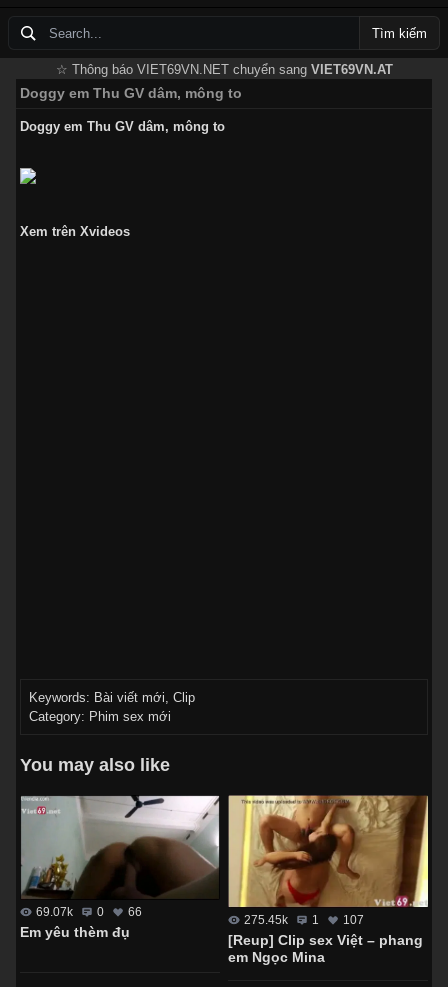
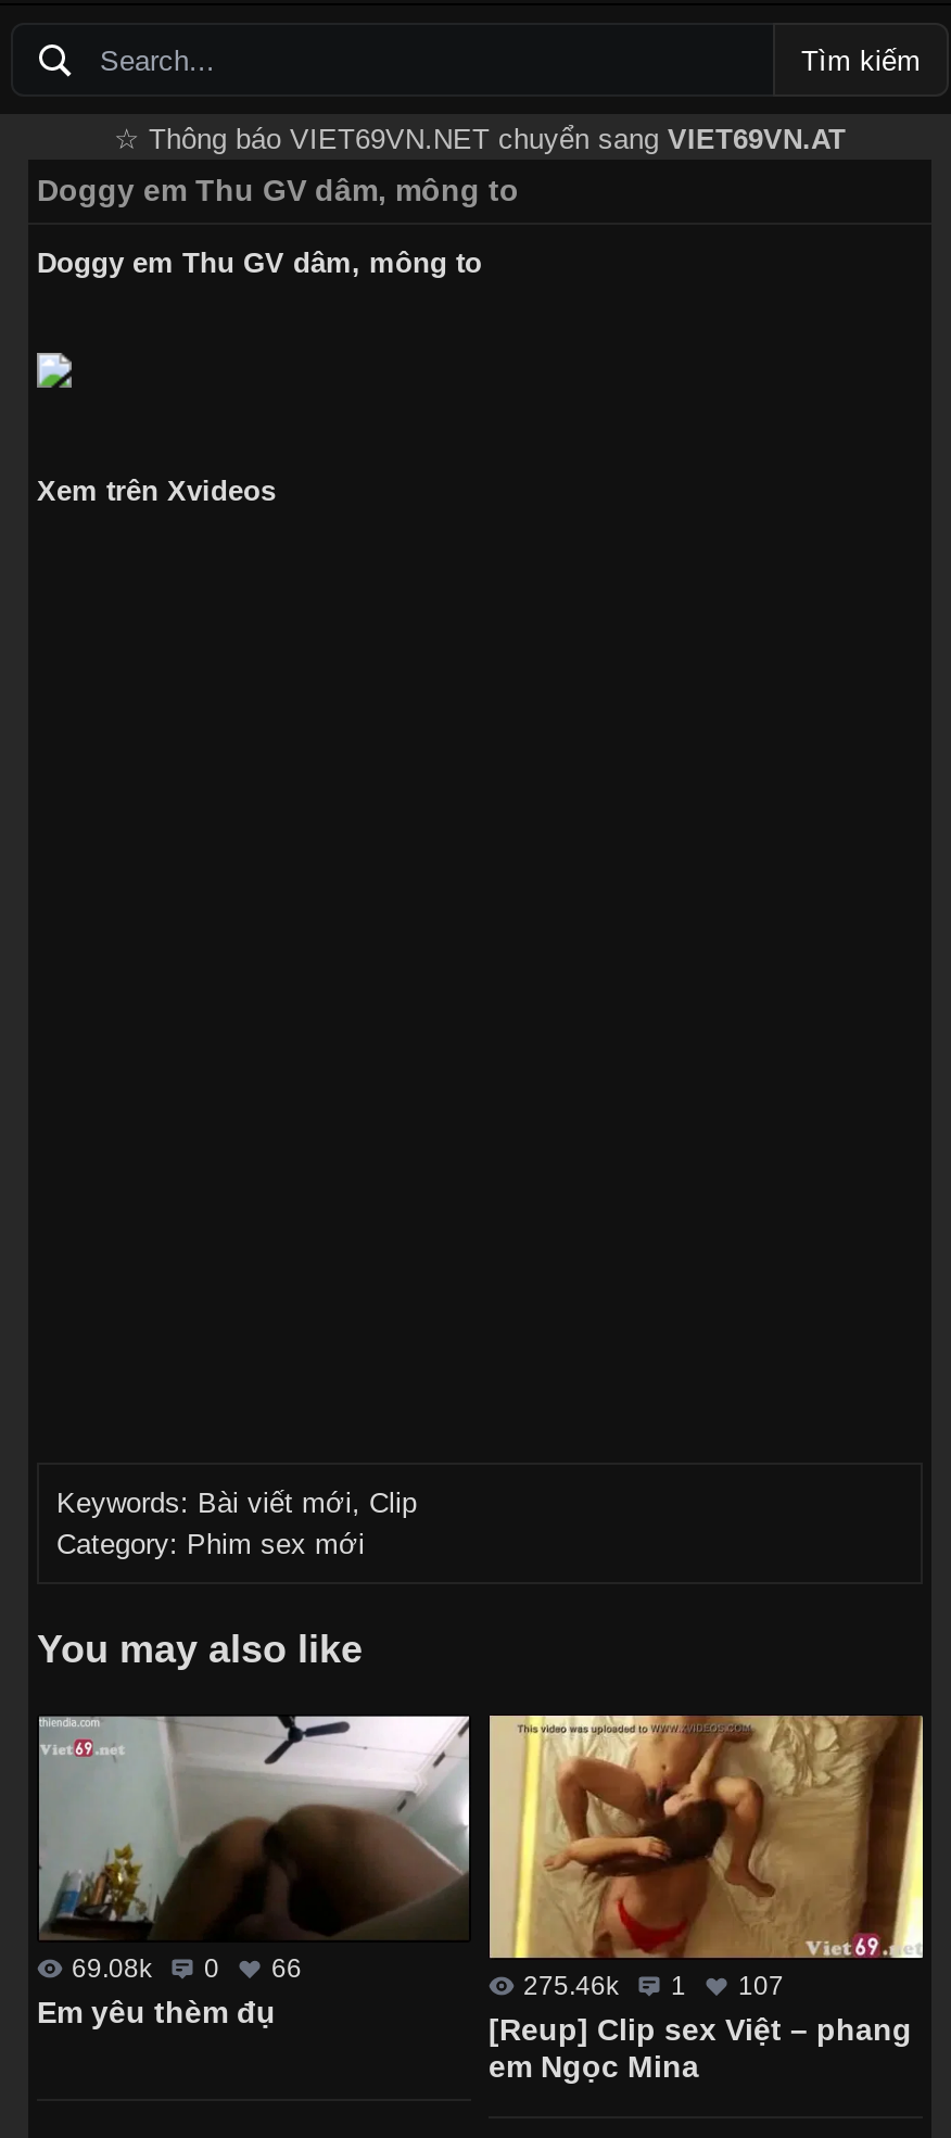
- 69.07k 0 66
+ 69.08k 0 66

- 275.45k 1 107
+ 275.46k 1 107
